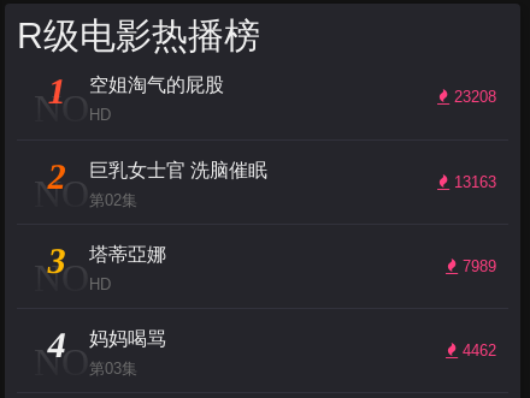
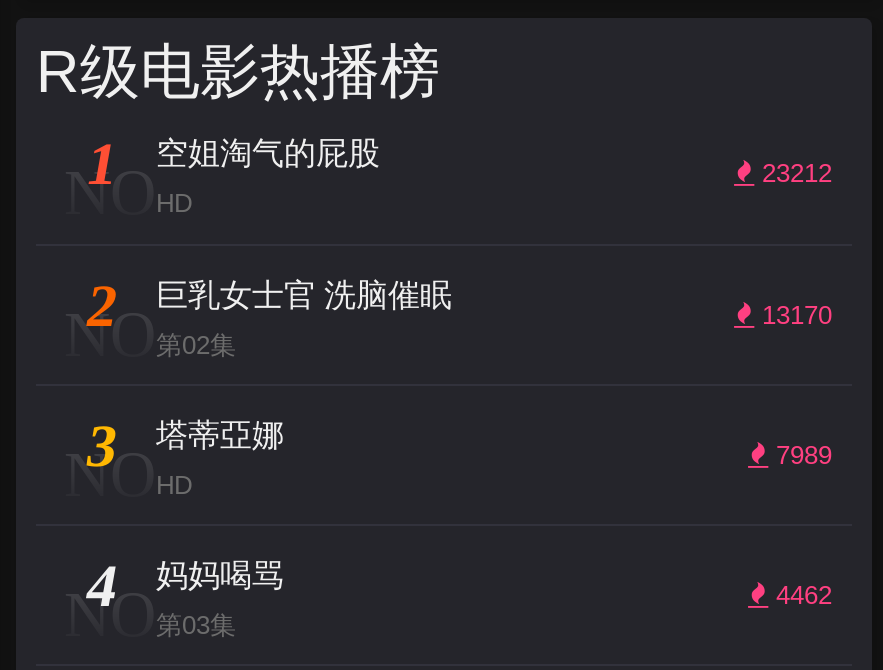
- 23208
+ 23212

- 13163
+ 13170
